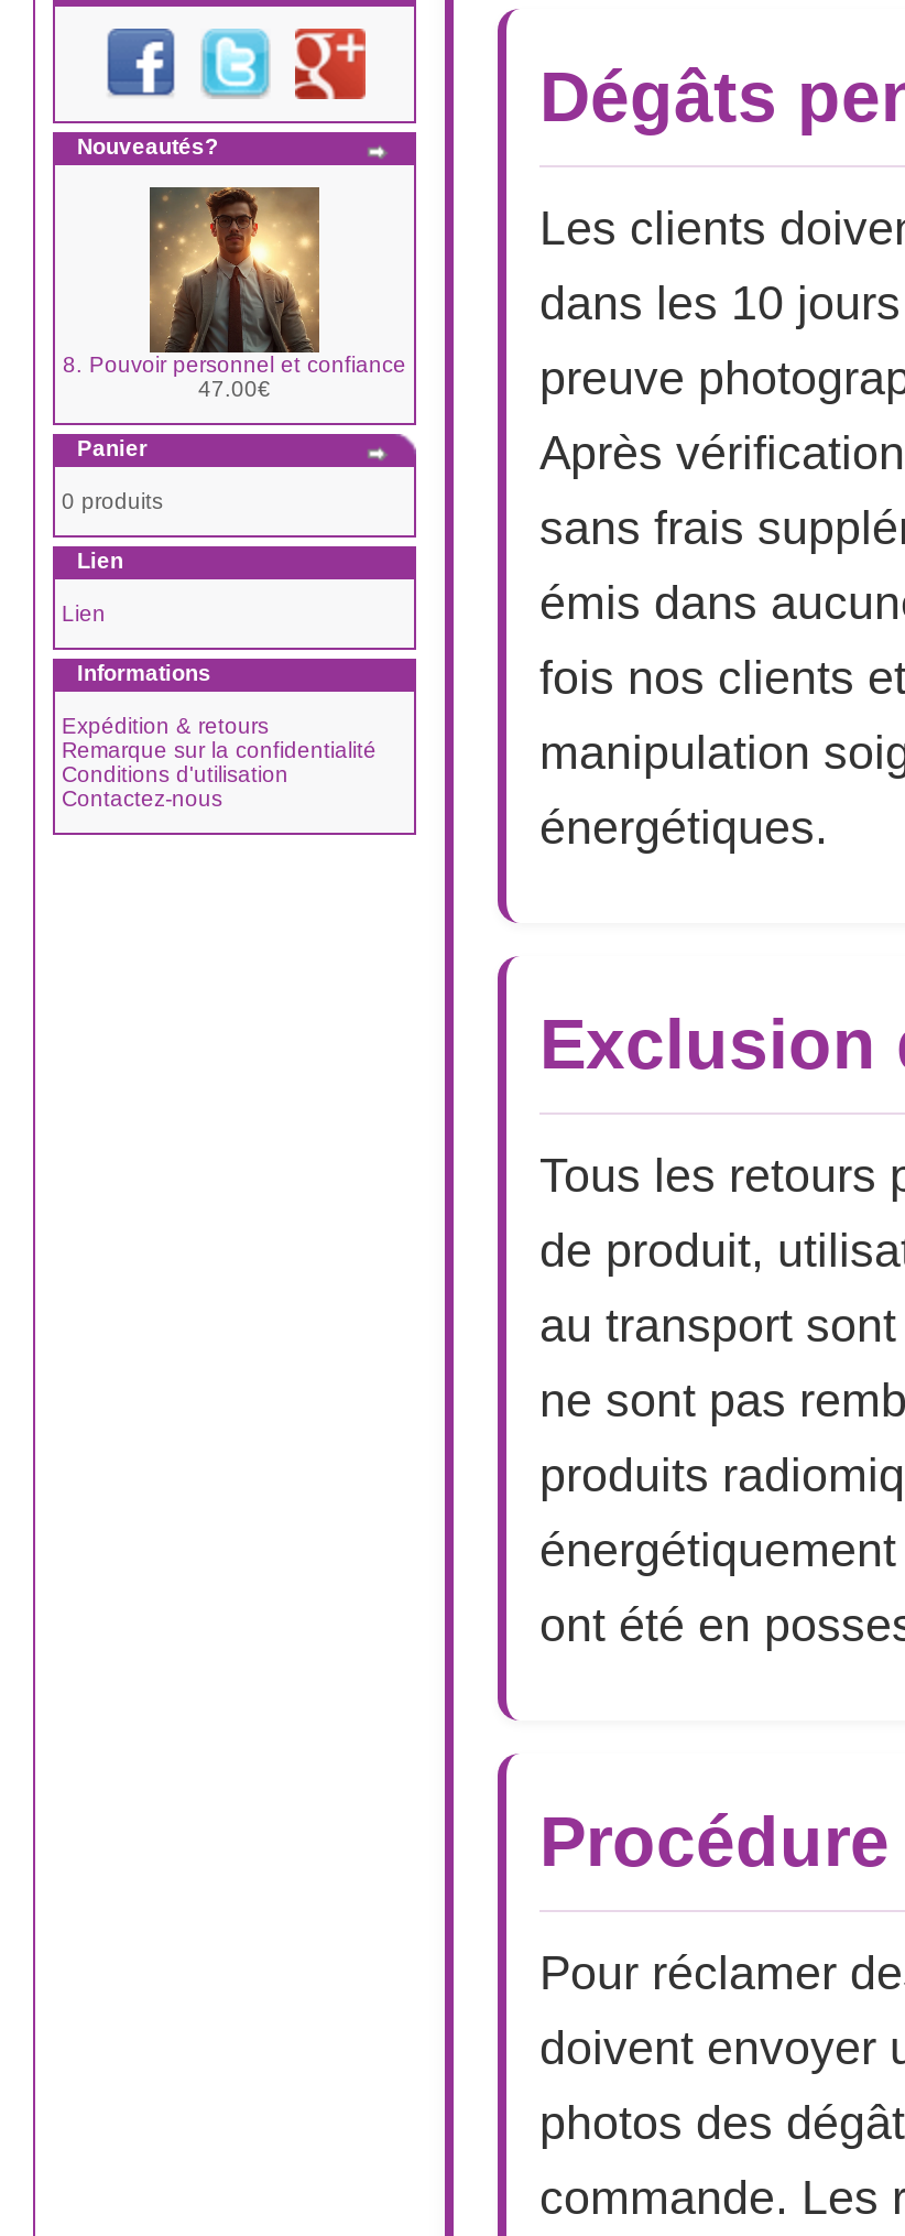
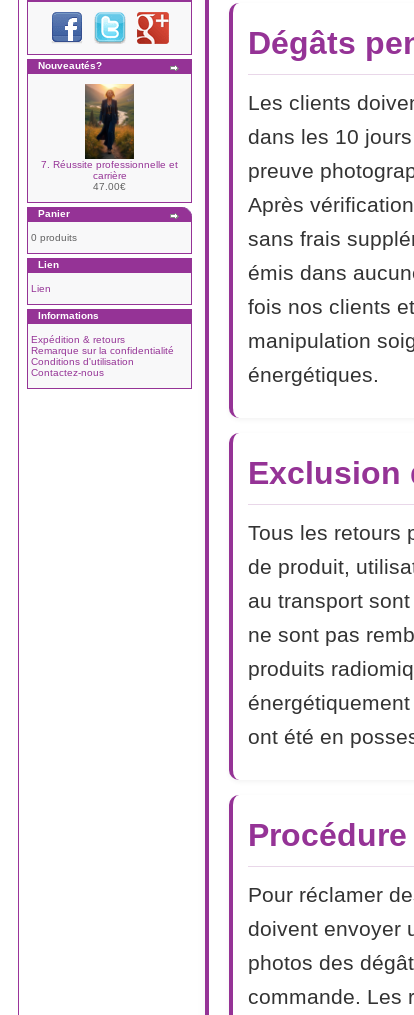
- [image]
- 8. Pouvoir personnel et confiance
+ [image]
+ 7. Réussite professionnelle et
+ carrière
